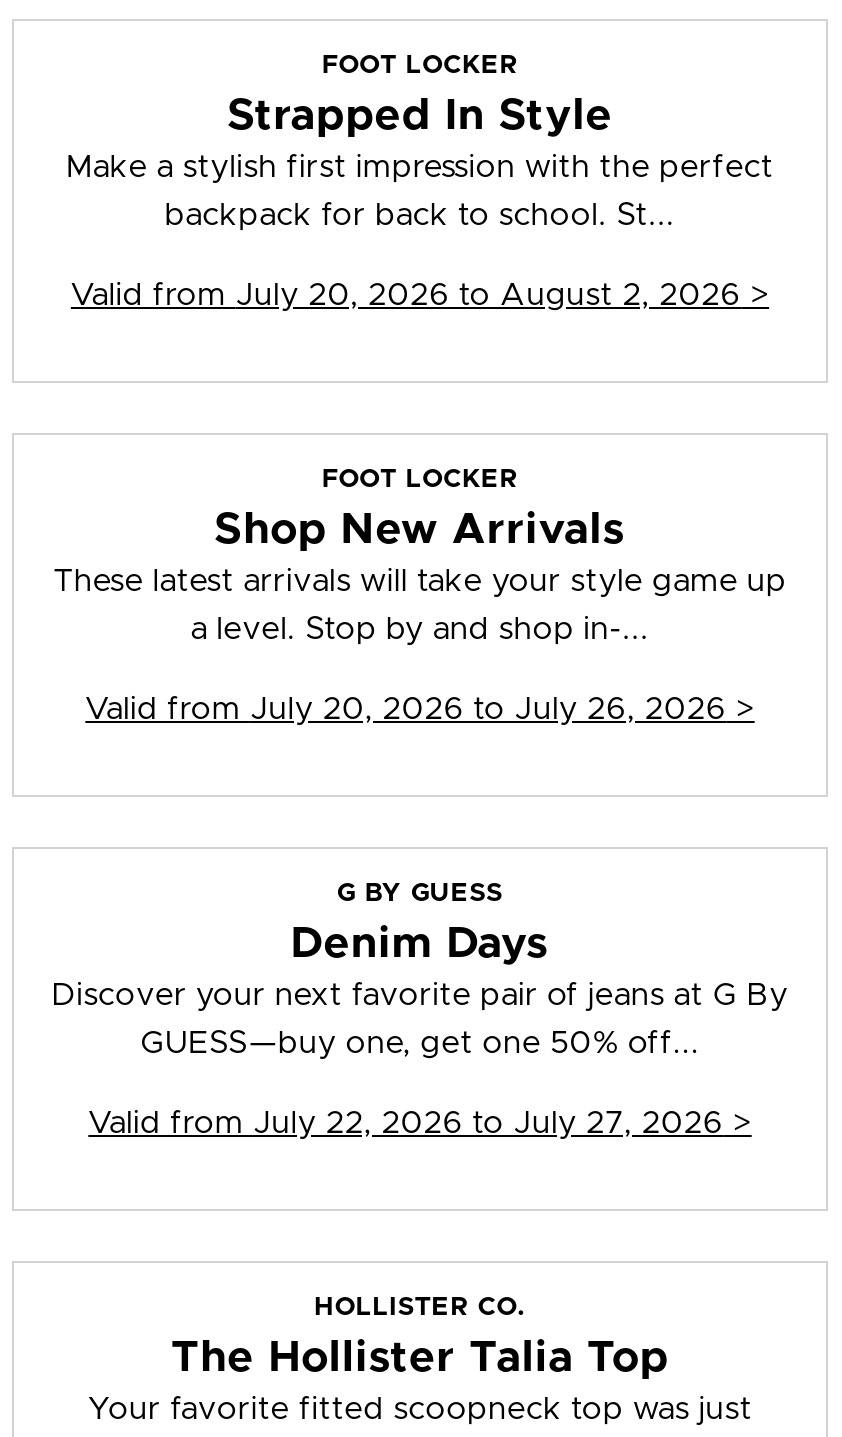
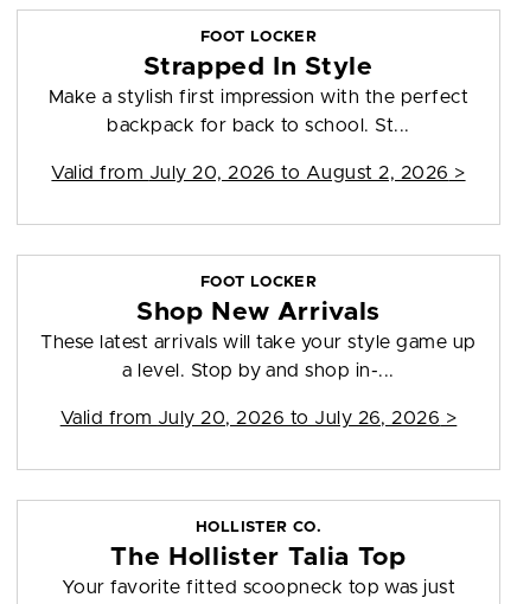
- G BY GUESS
- Denim Days
- Discover your next favorite pair of jeans at G By
- GUESS—buy one, get one 50% off...
- Valid from July 22, 2026 to July 27, 2026 >
